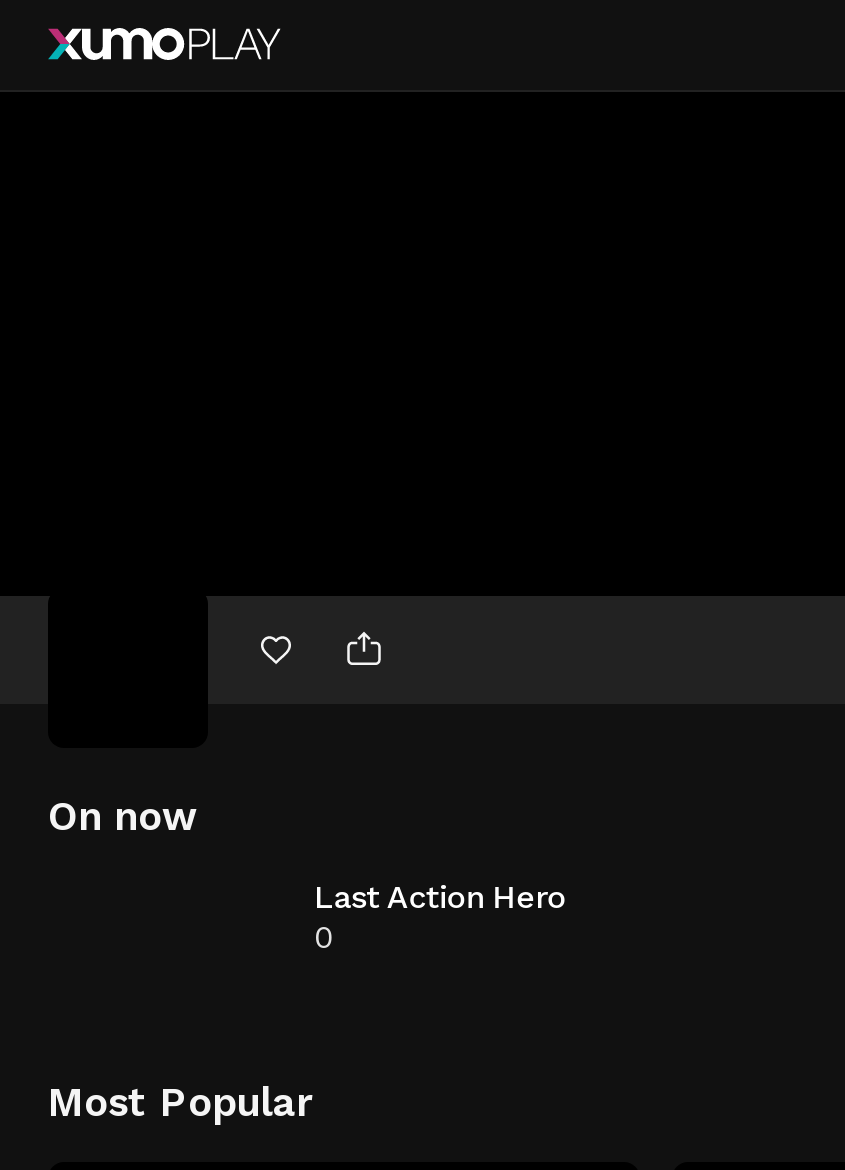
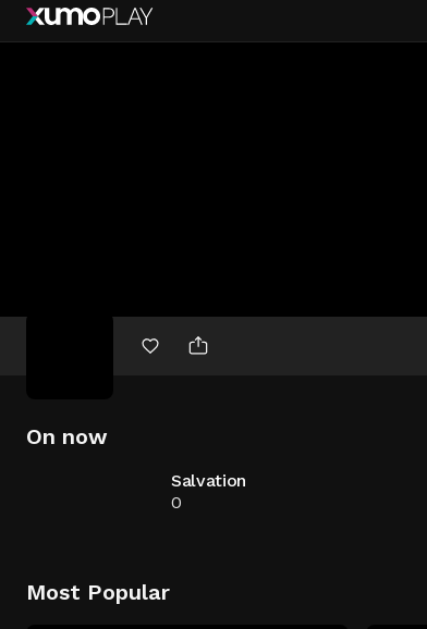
- Last Action Hero
+ Salvation
